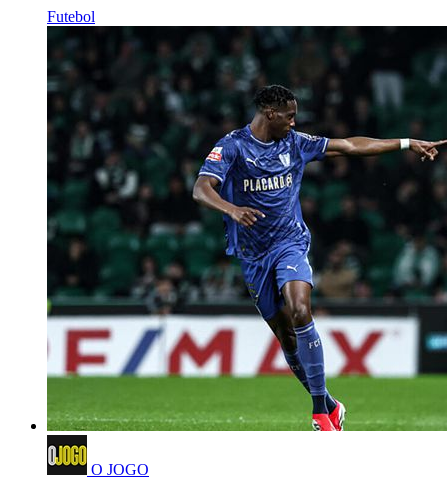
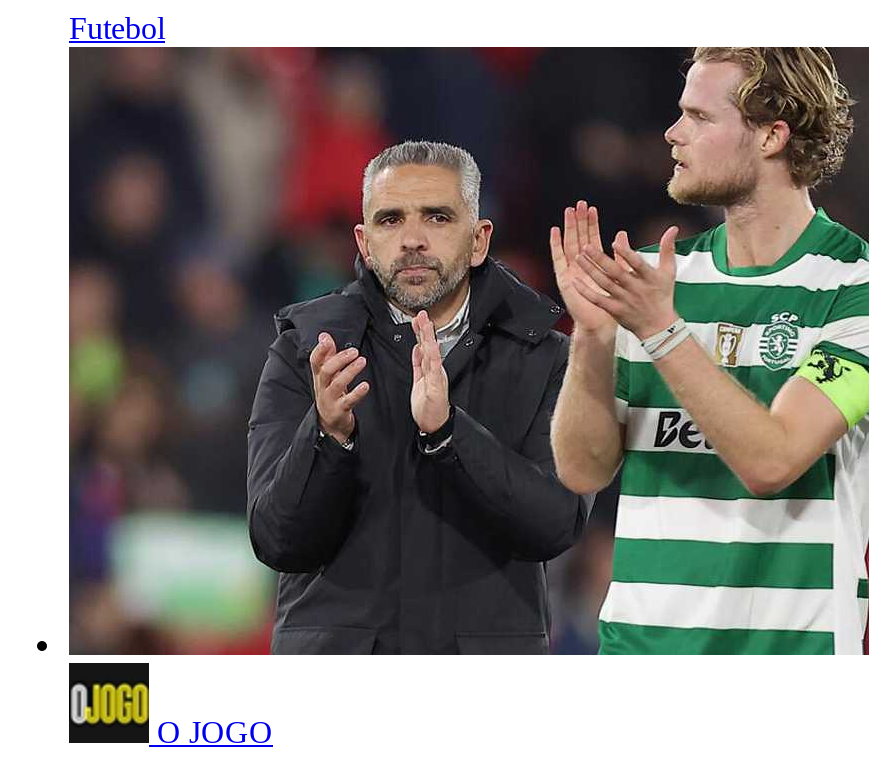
- [image]
+ [image]
